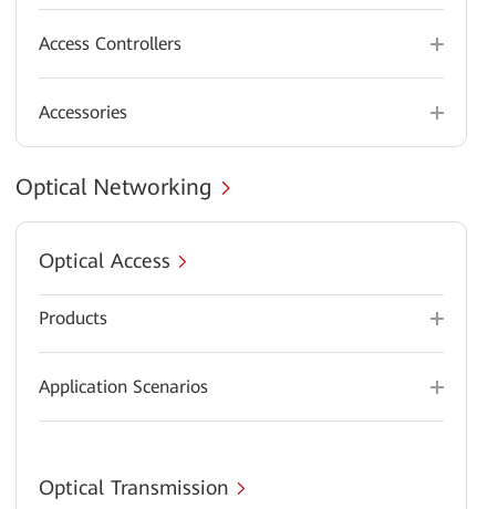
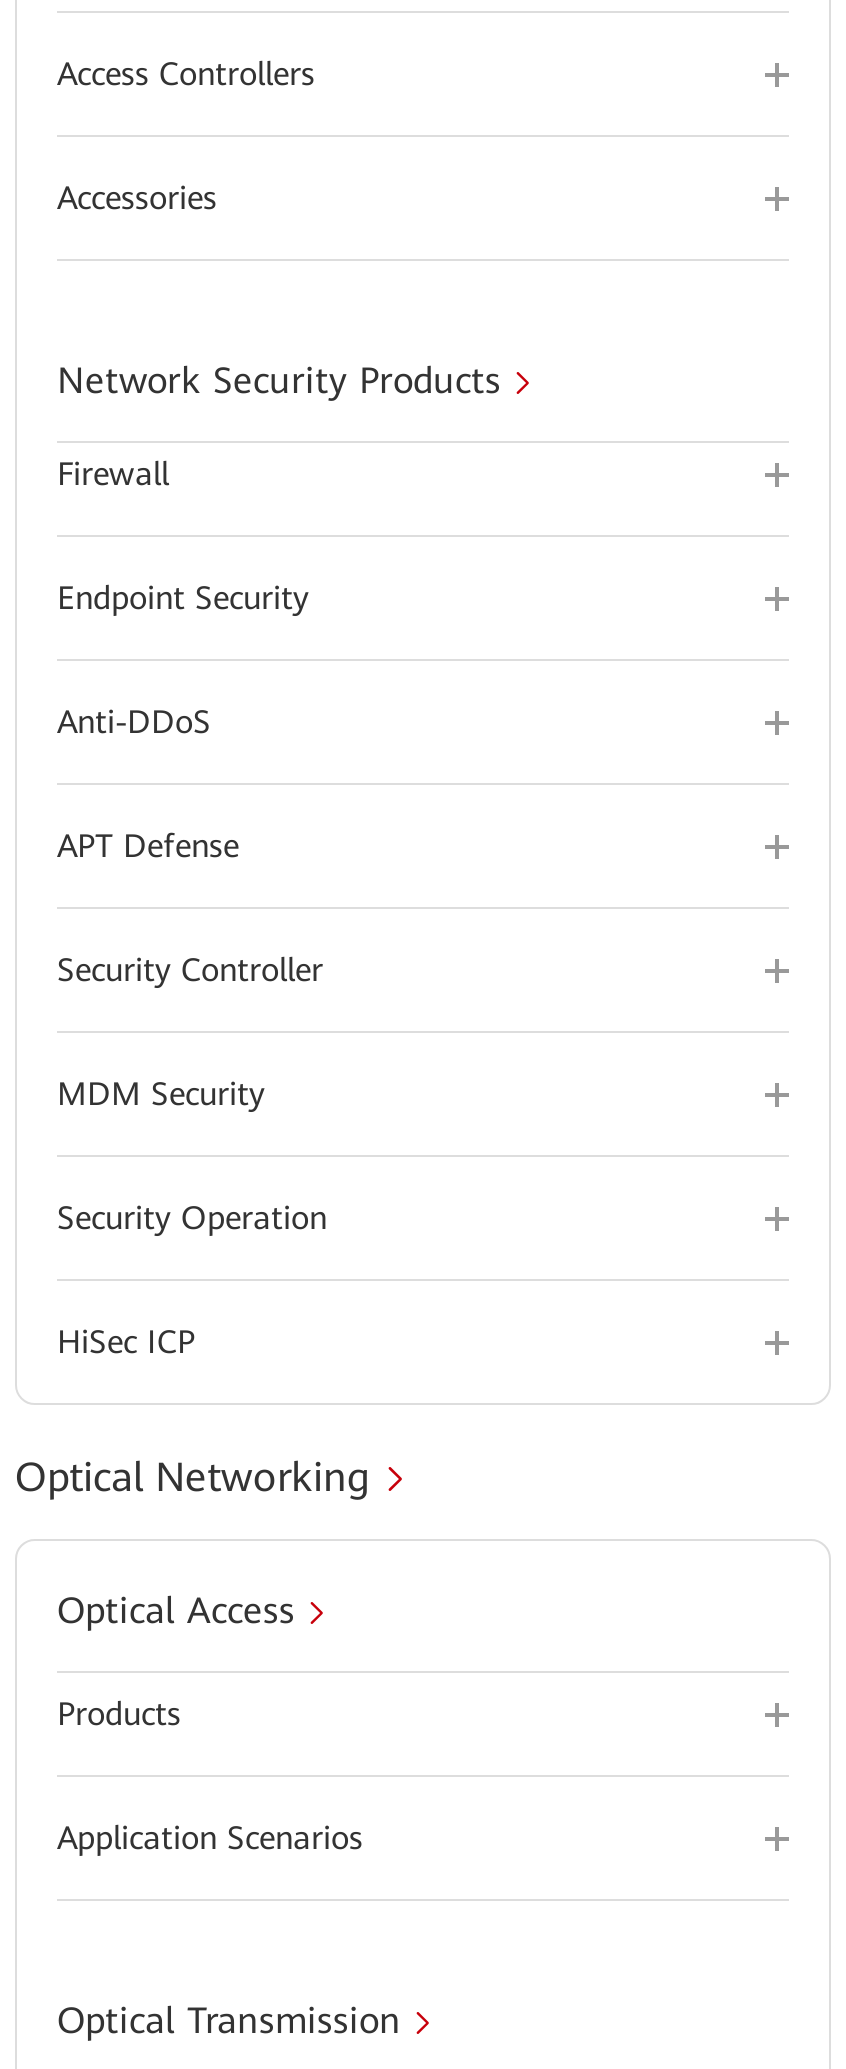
+ Network Security Products
+ Firewall
+ Endpoint Security
+ Anti-DDoS
+ APT Defense
+ Security Controller
+ MDM Security
+ Security Operation
+ HiSec ICP
